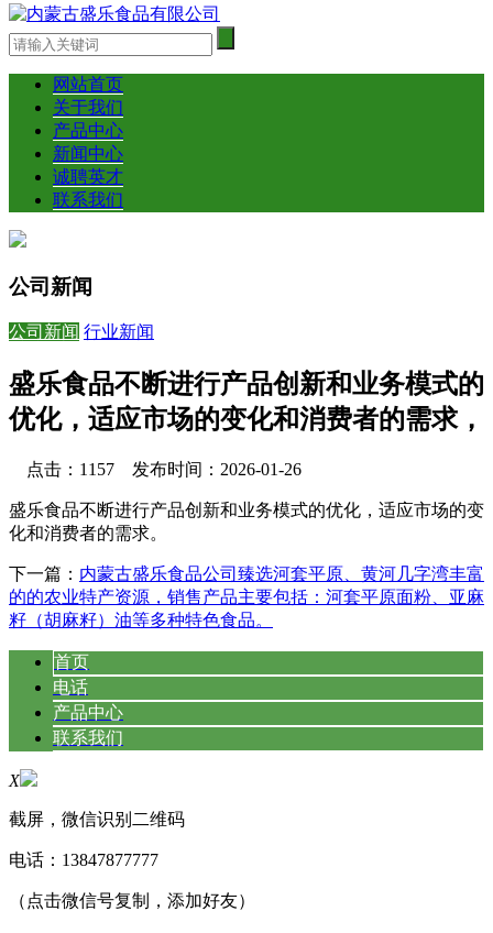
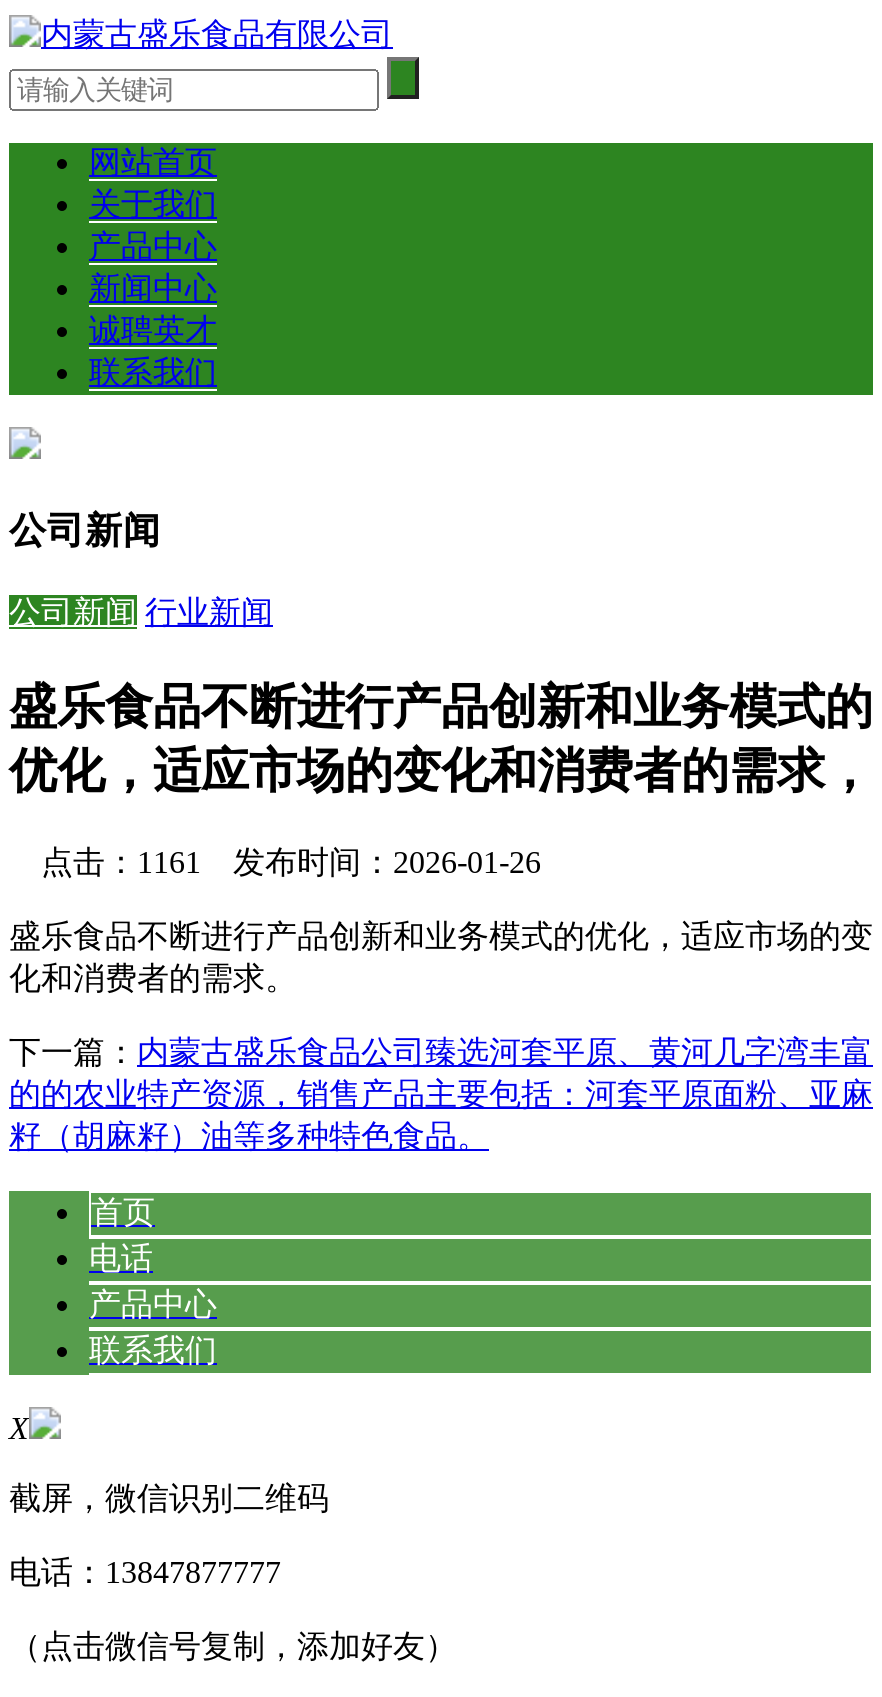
- 点击：1157 发布时间：2026-01-26
+ 点击：1161 发布时间：2026-01-26
